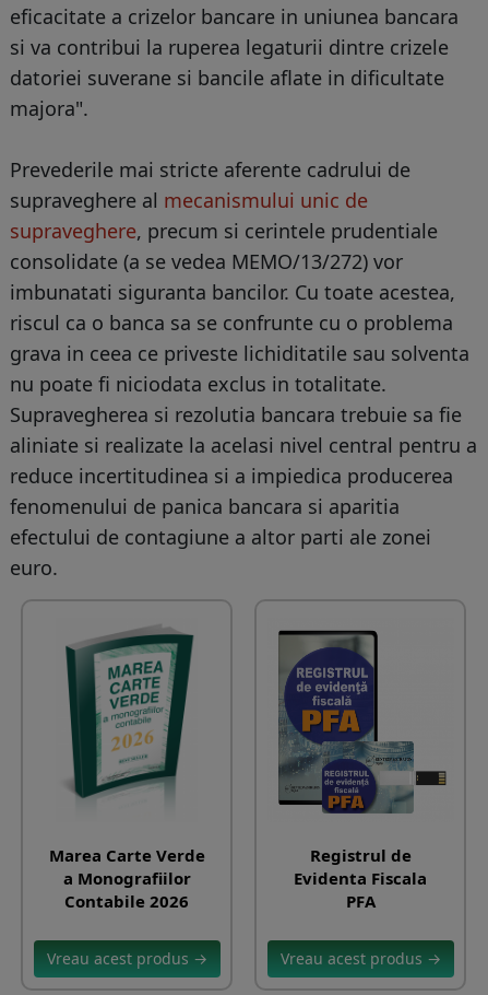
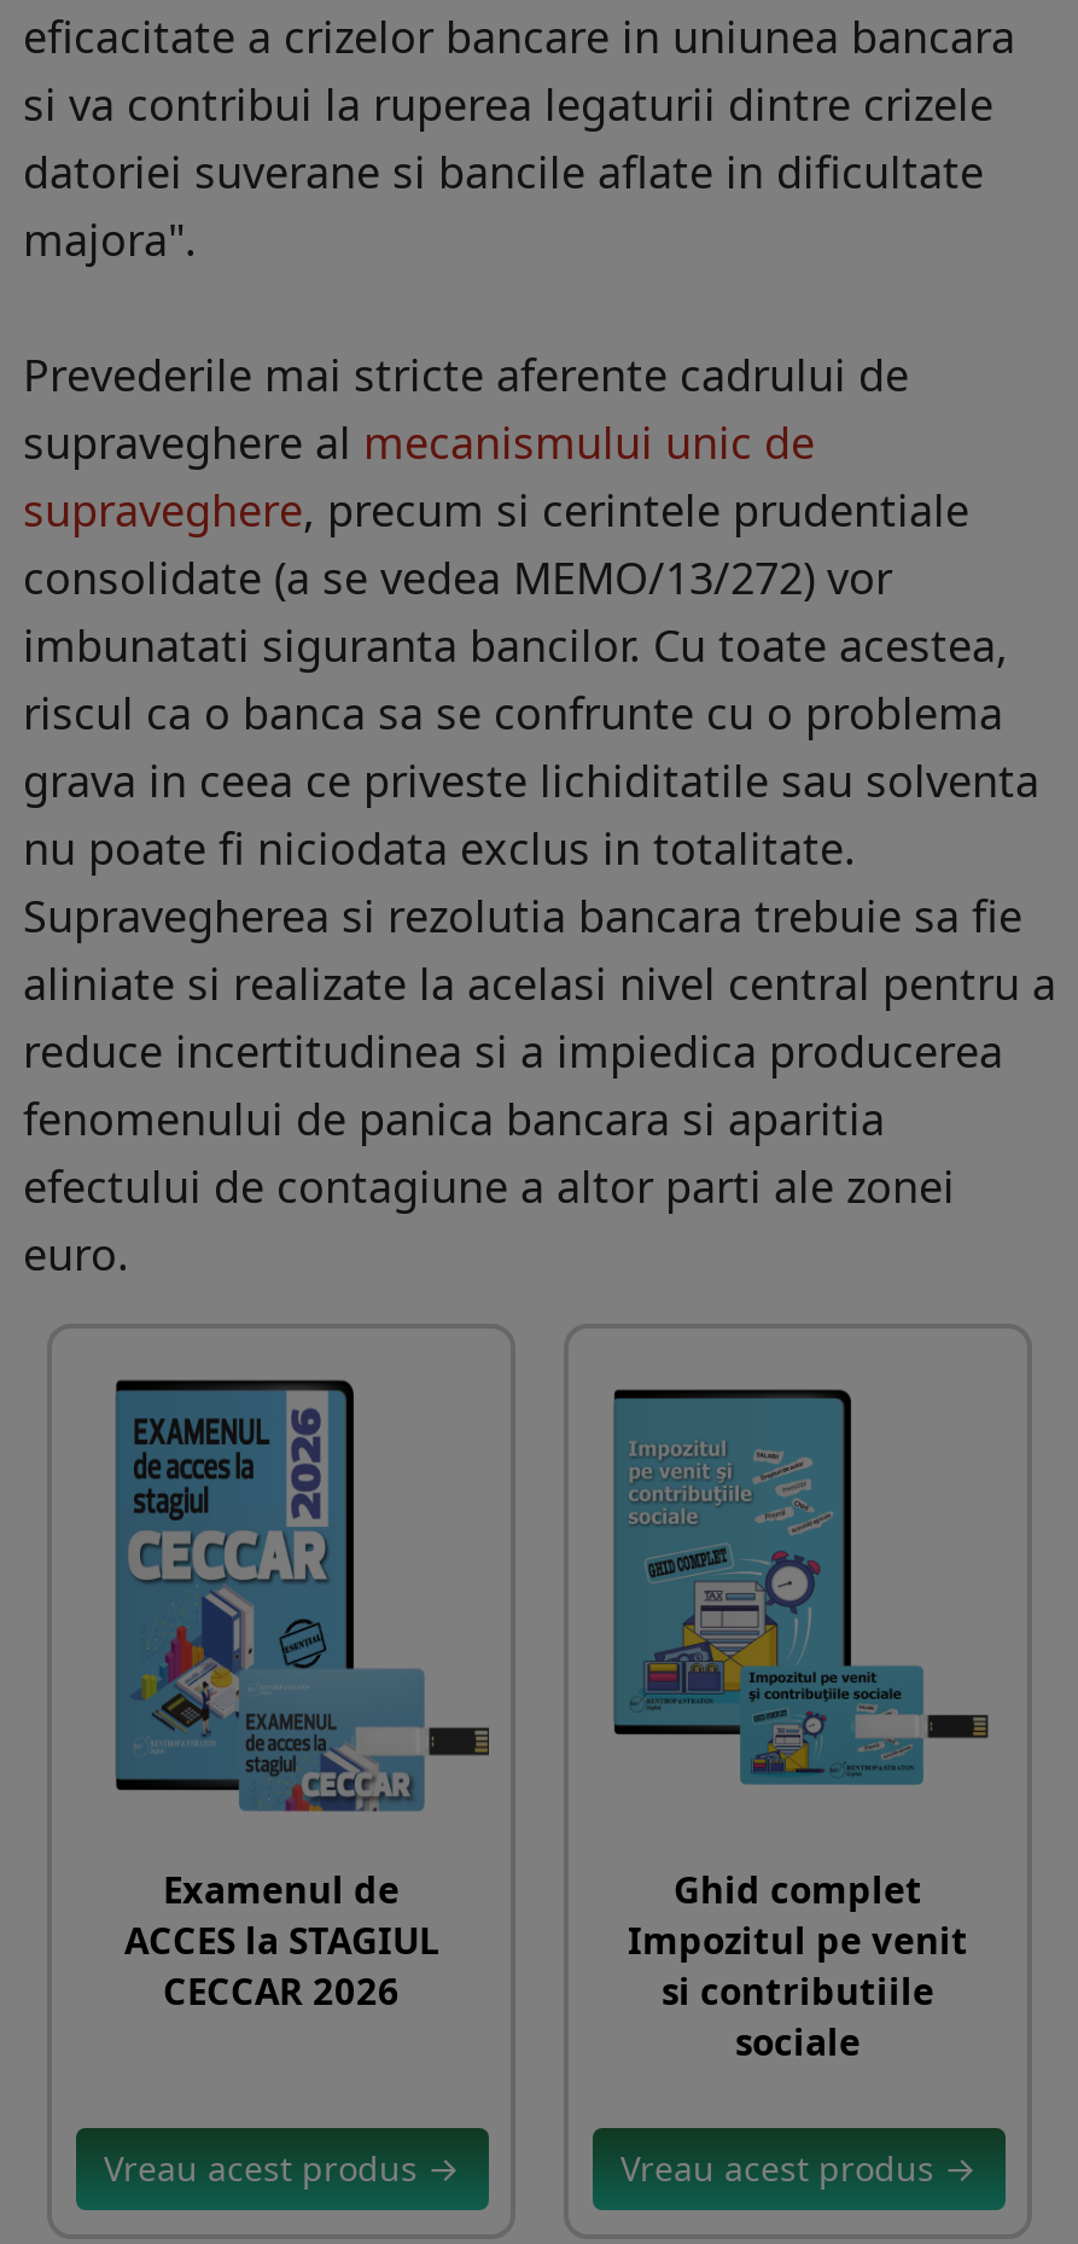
- [image]
- Marea Carte Verde
- a Monografiilor
- Contabile 2026
+ [image]
+ Examenul de
+ ACCES la STAGIUL
+ CECCAR 2026

- [image]
- Registrul de
- Evidenta Fiscala
- PFA
+ [image]
+ Ghid complet
+ Impozitul pe venit
+ si contributiile
+ sociale
